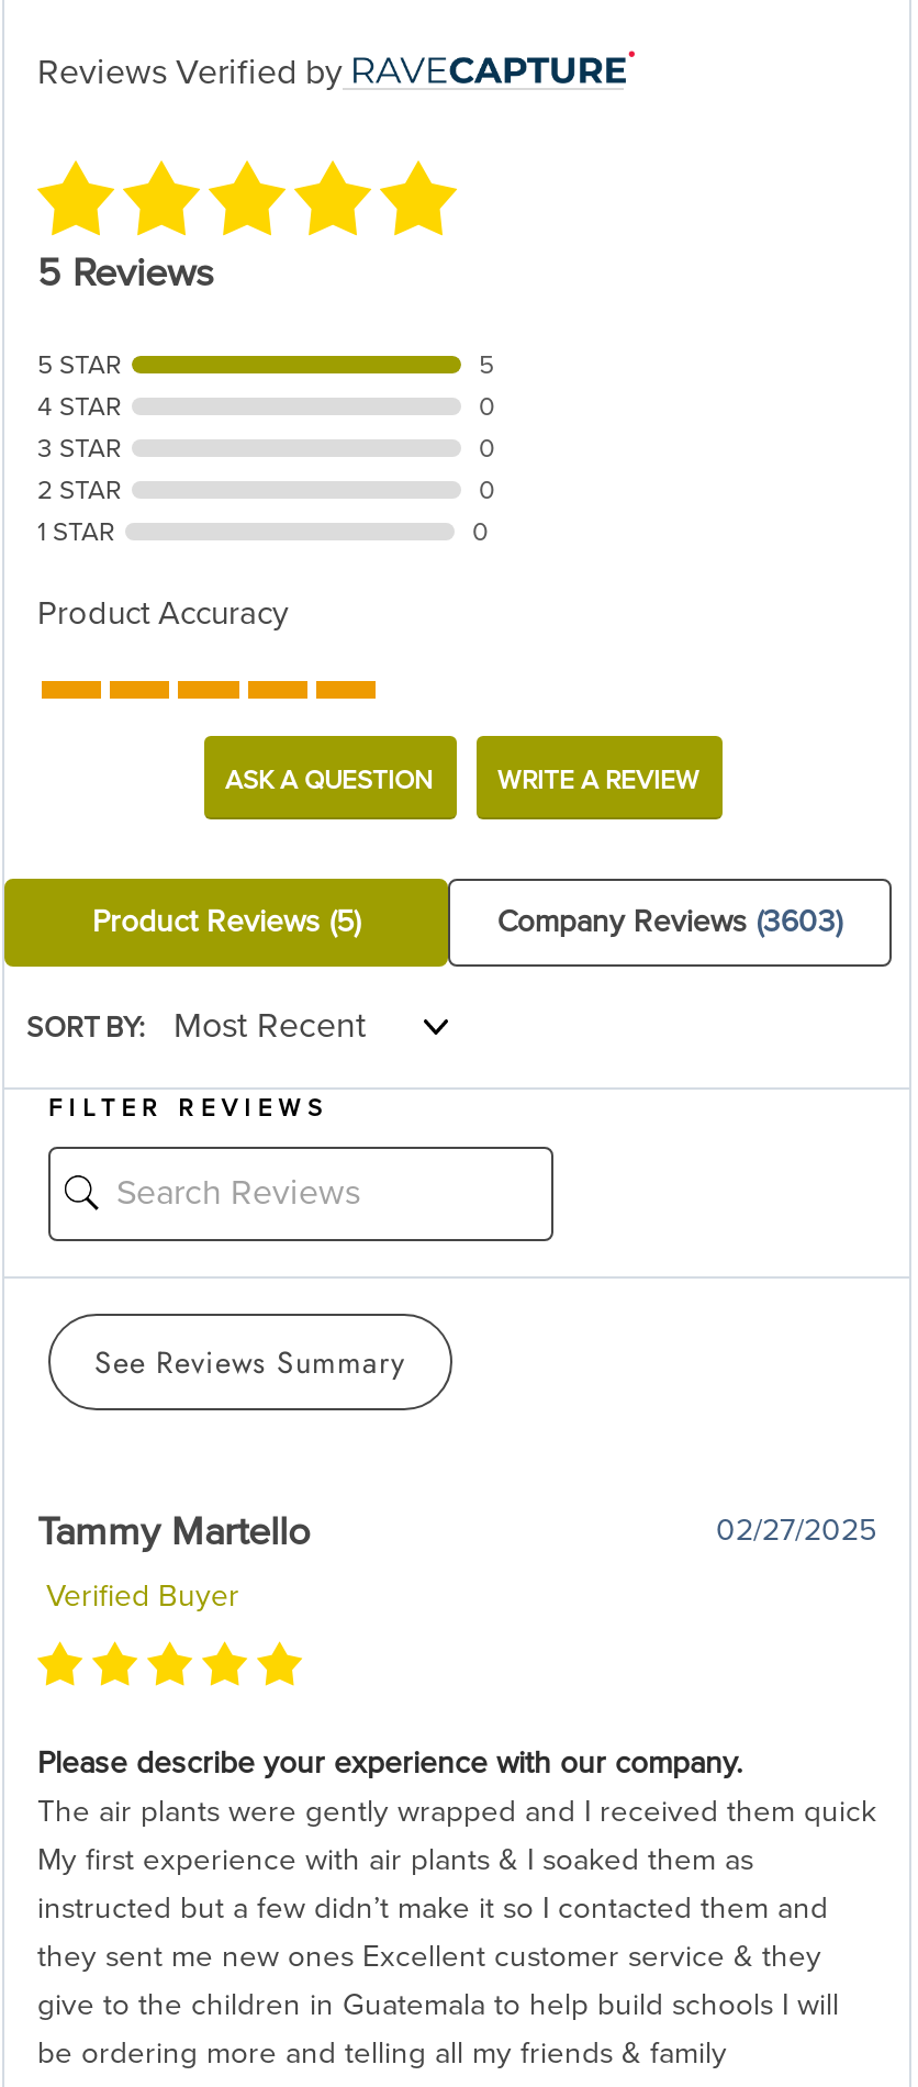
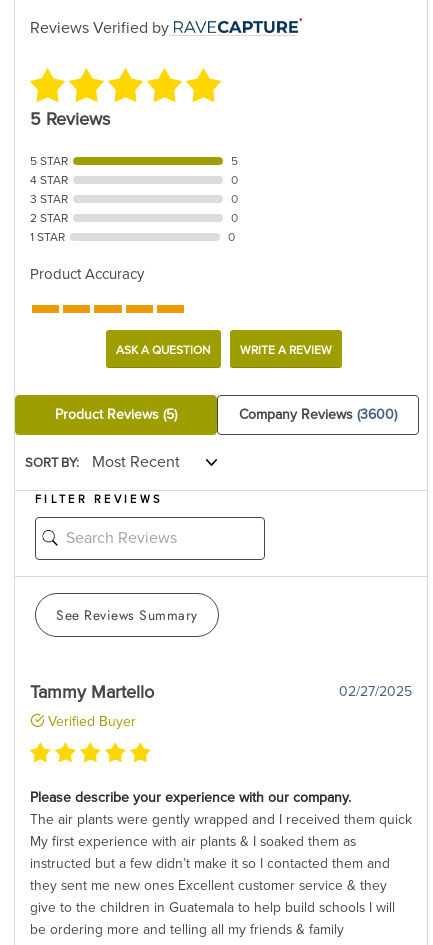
- Company Reviews (3603)
+ Company Reviews (3600)
